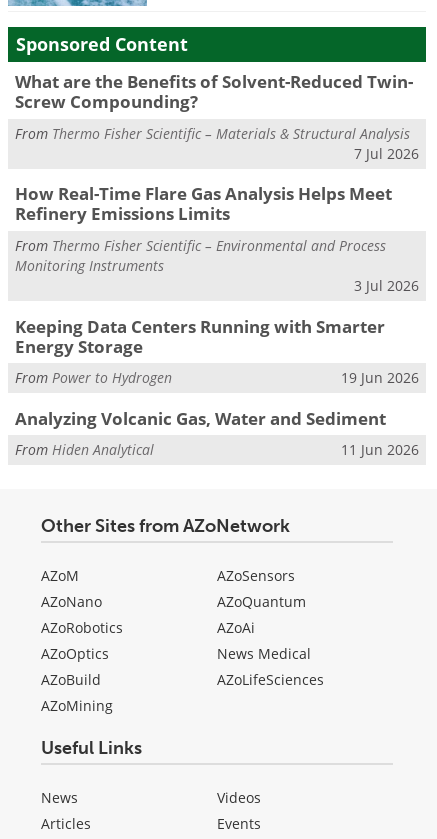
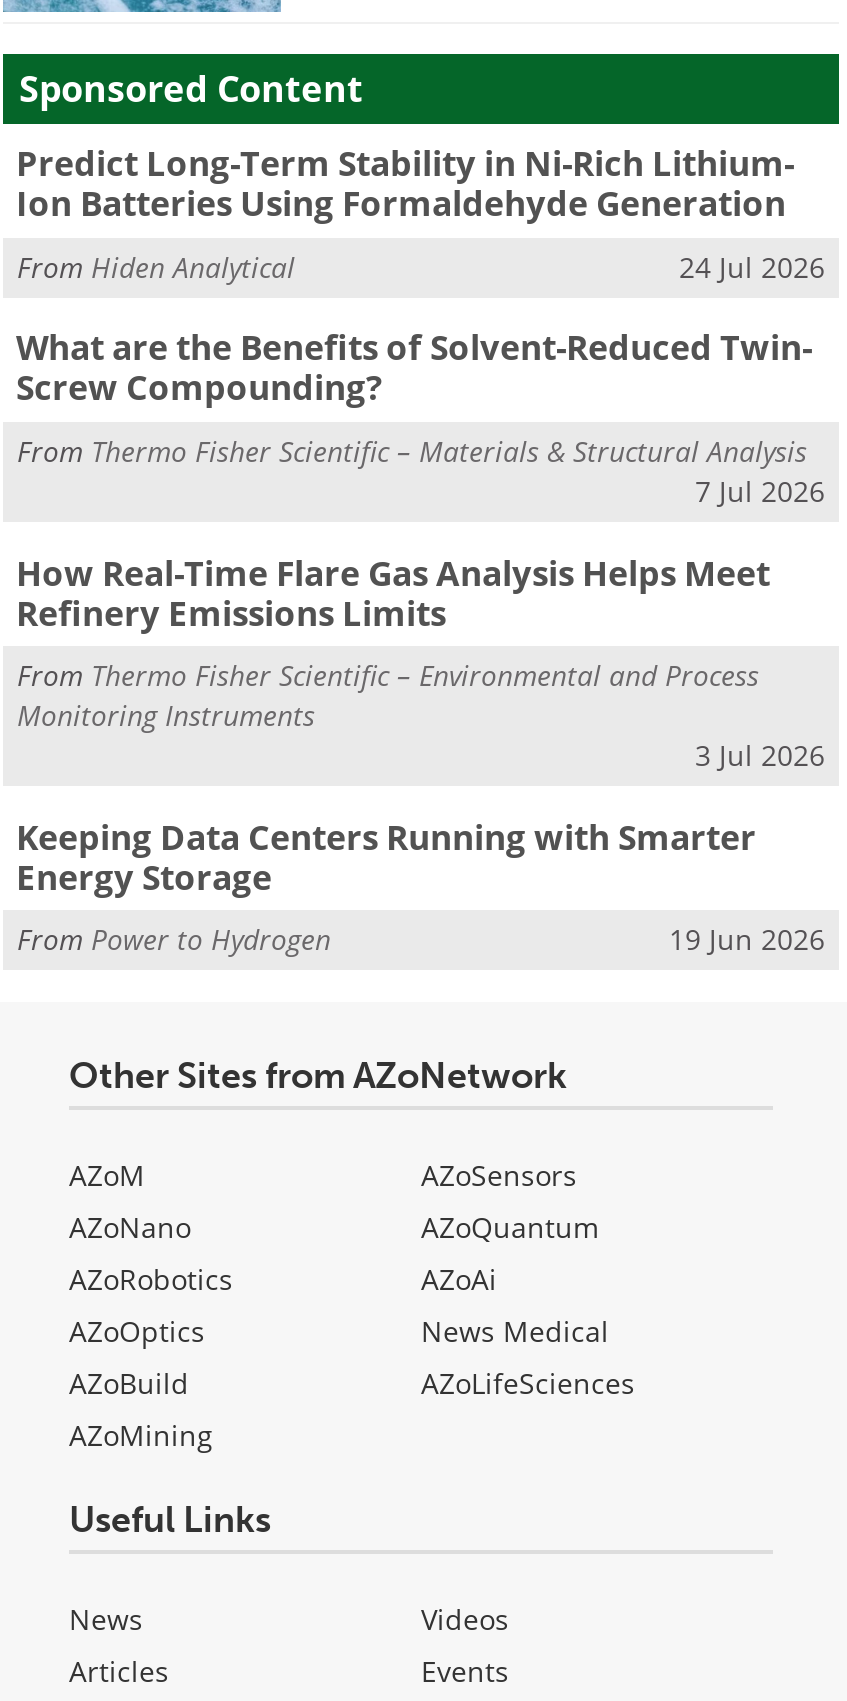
+ Predict Long-Term Stability in Ni-Rich Lithium-
+ Ion Batteries Using Formaldehyde Generation
+ 24 Jul 2026

moved down: What are the Benefits of Solvent-Reduced Twin- | Screw Compounding? | From Thermo Fisher Scientific – Materials & Structural Analysis | ... | From Power to Hydrogen | 19 Jun 2026

- Analyzing Volcanic Gas, Water and Sediment
- 11 Jun 2026

moved up: From Hiden Analytical
